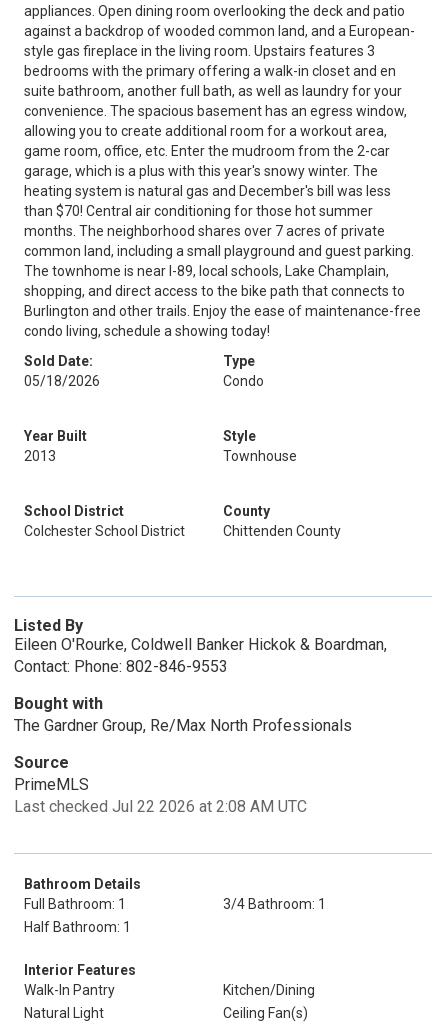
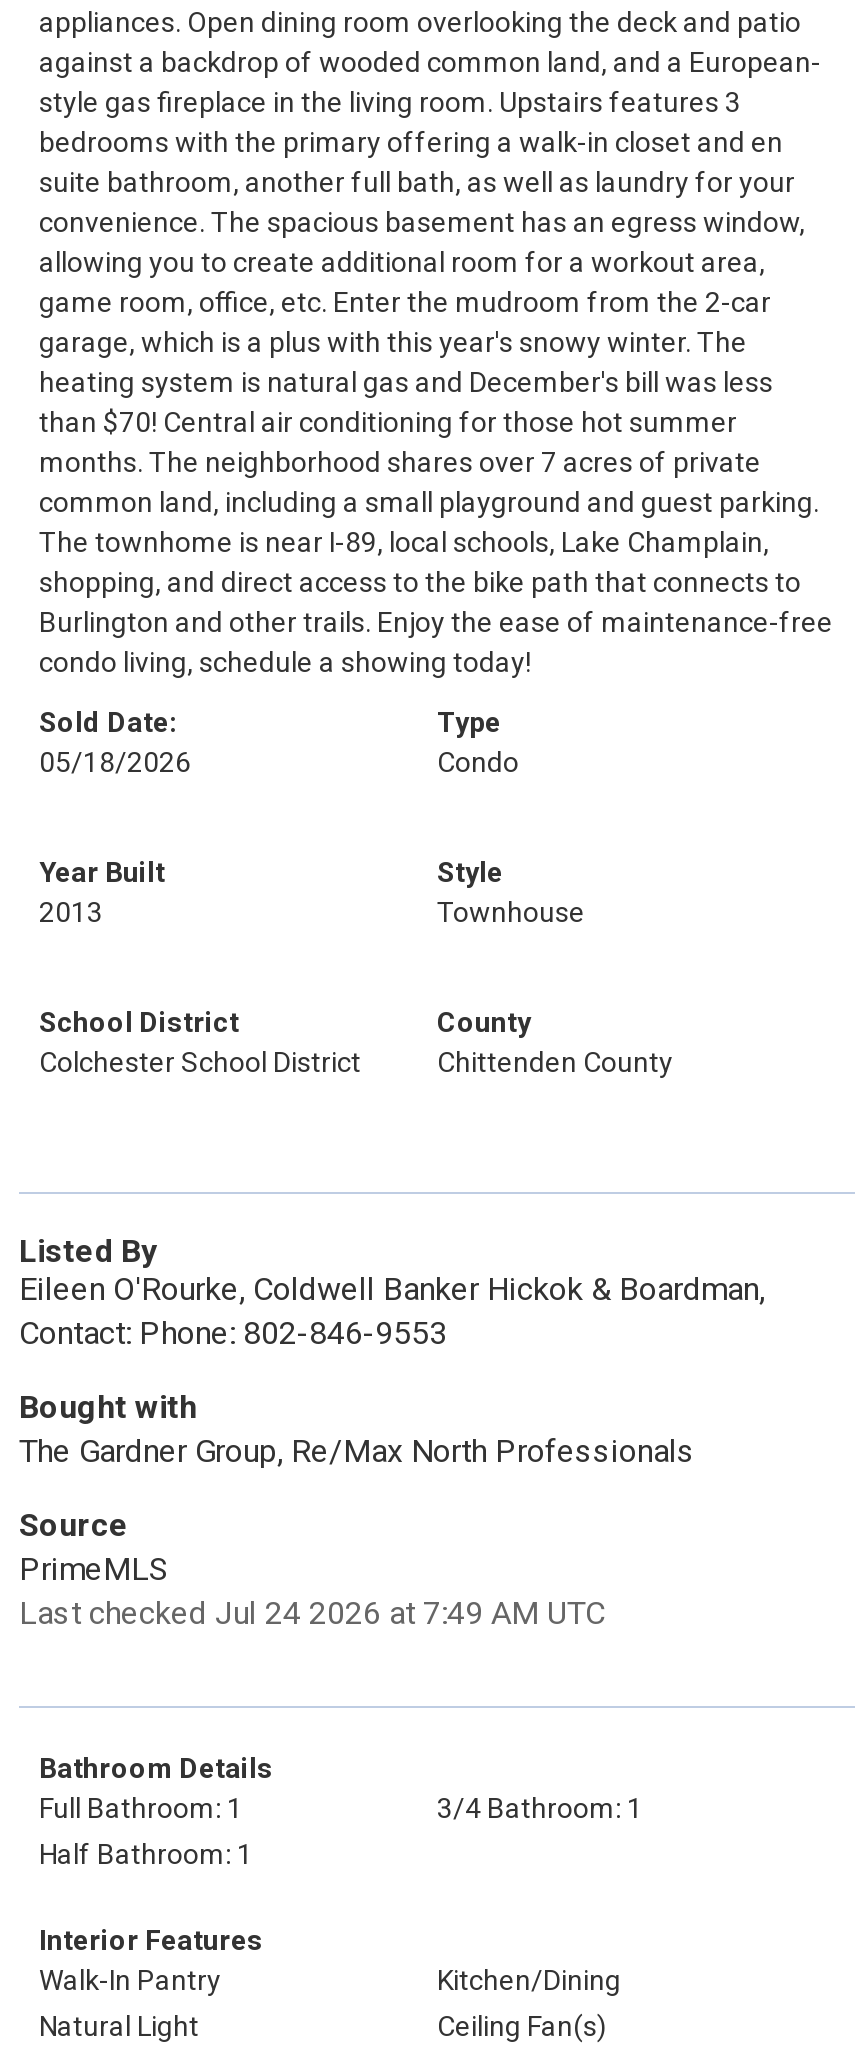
- Last checked Jul 22 2026 at 2:08 AM UTC
+ Last checked Jul 24 2026 at 7:49 AM UTC
